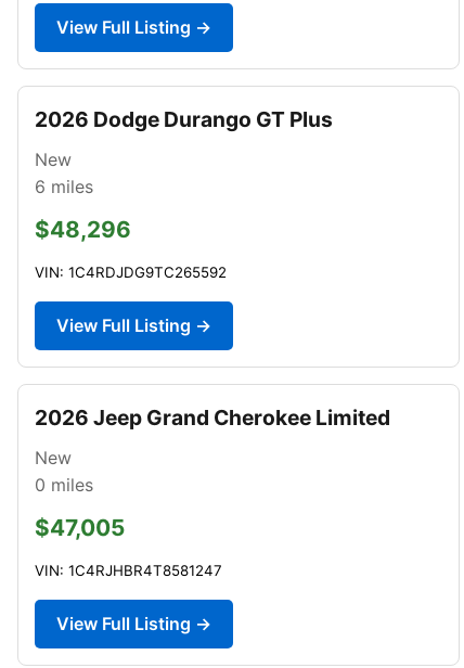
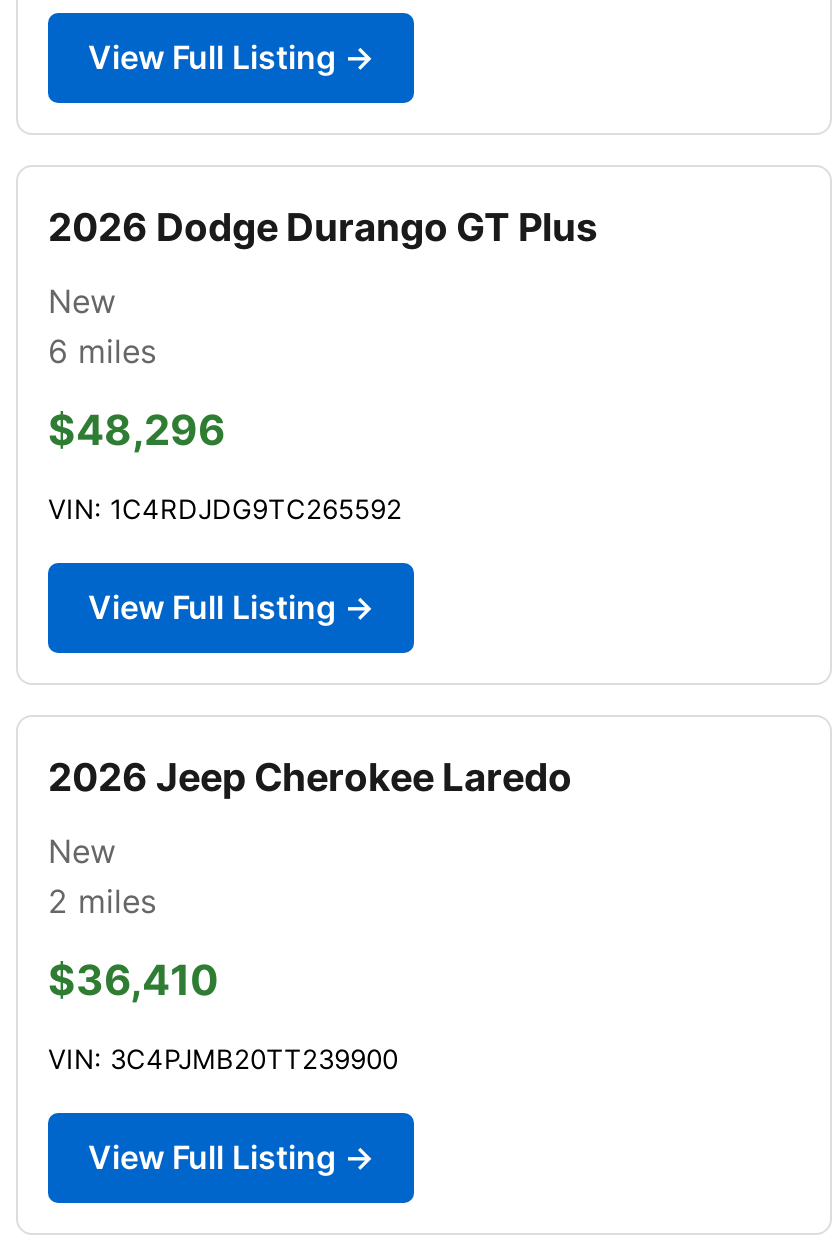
- 2026 Jeep Grand Cherokee Limited
+ 2026 Jeep Cherokee Laredo

- 0 miles
+ 2 miles

- $47,005
+ $36,410

- VIN: 1C4RJHBR4T8581247
+ VIN: 3C4PJMB20TT239900
